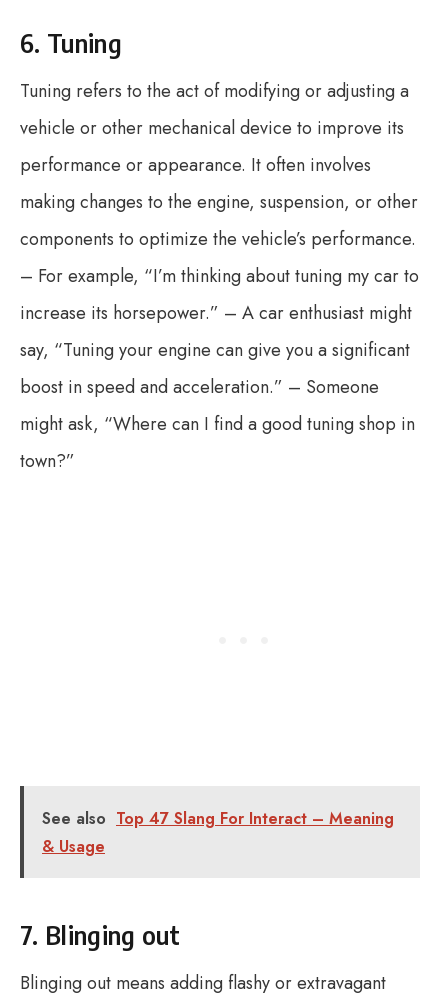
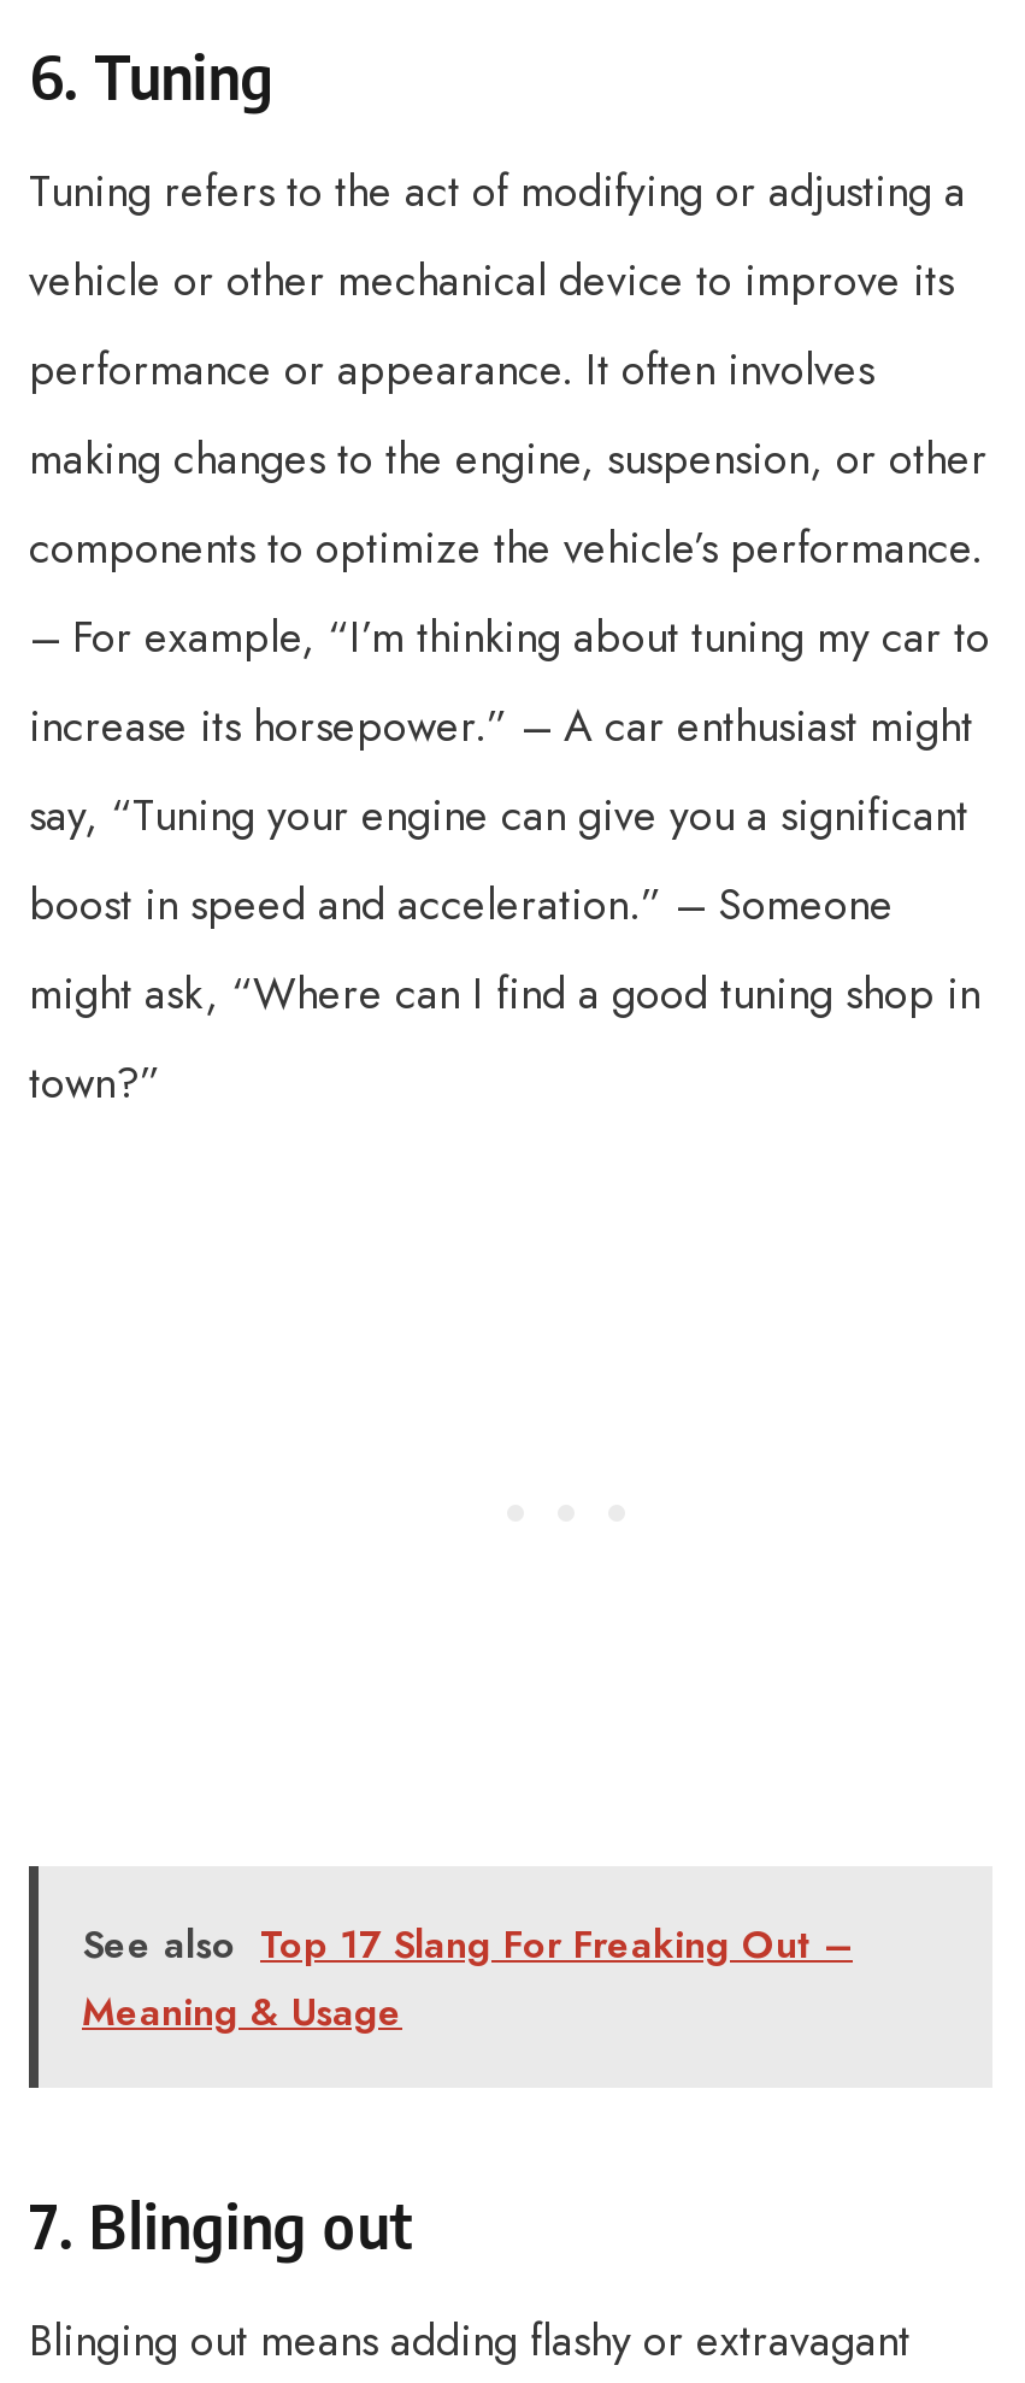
- See also Top 47 Slang For Interact – Meaning
- & Usage
+ See also Top 17 Slang For Freaking Out –
+ Meaning & Usage
